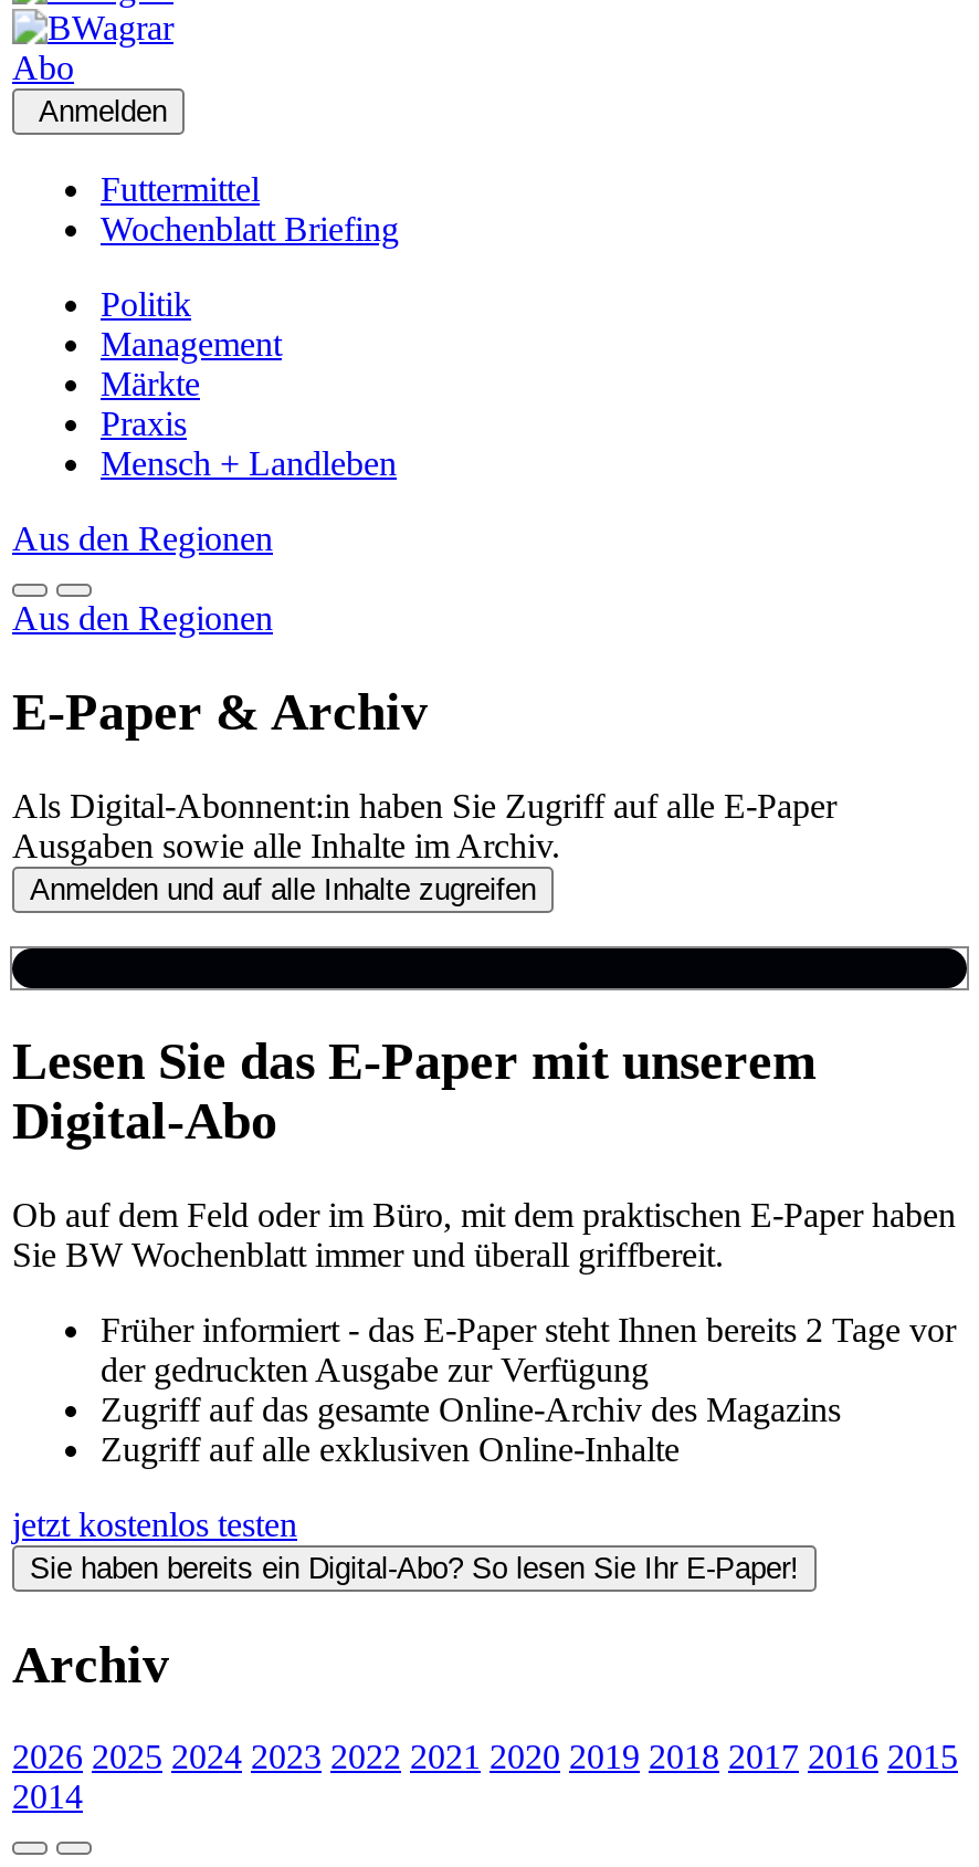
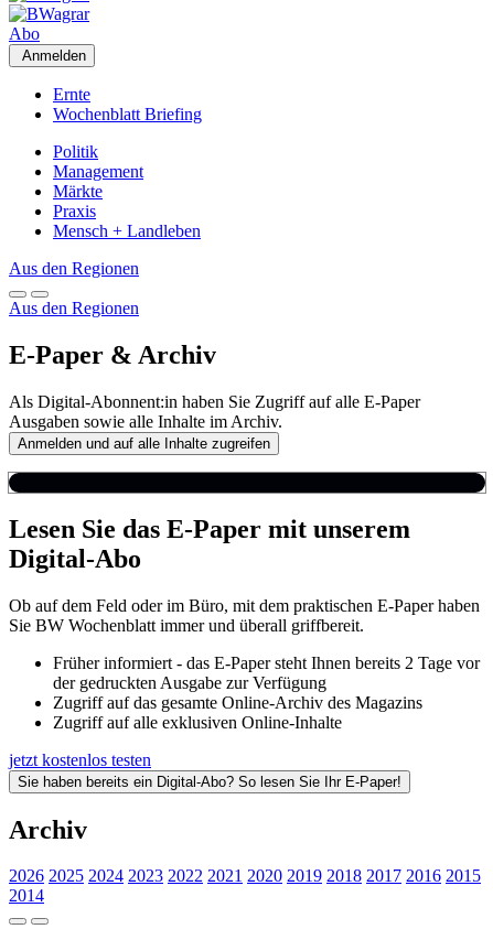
- Futtermittel
+ Ernte
